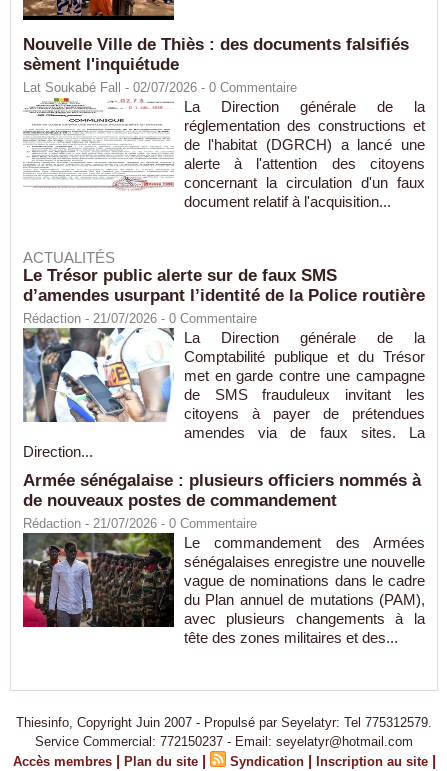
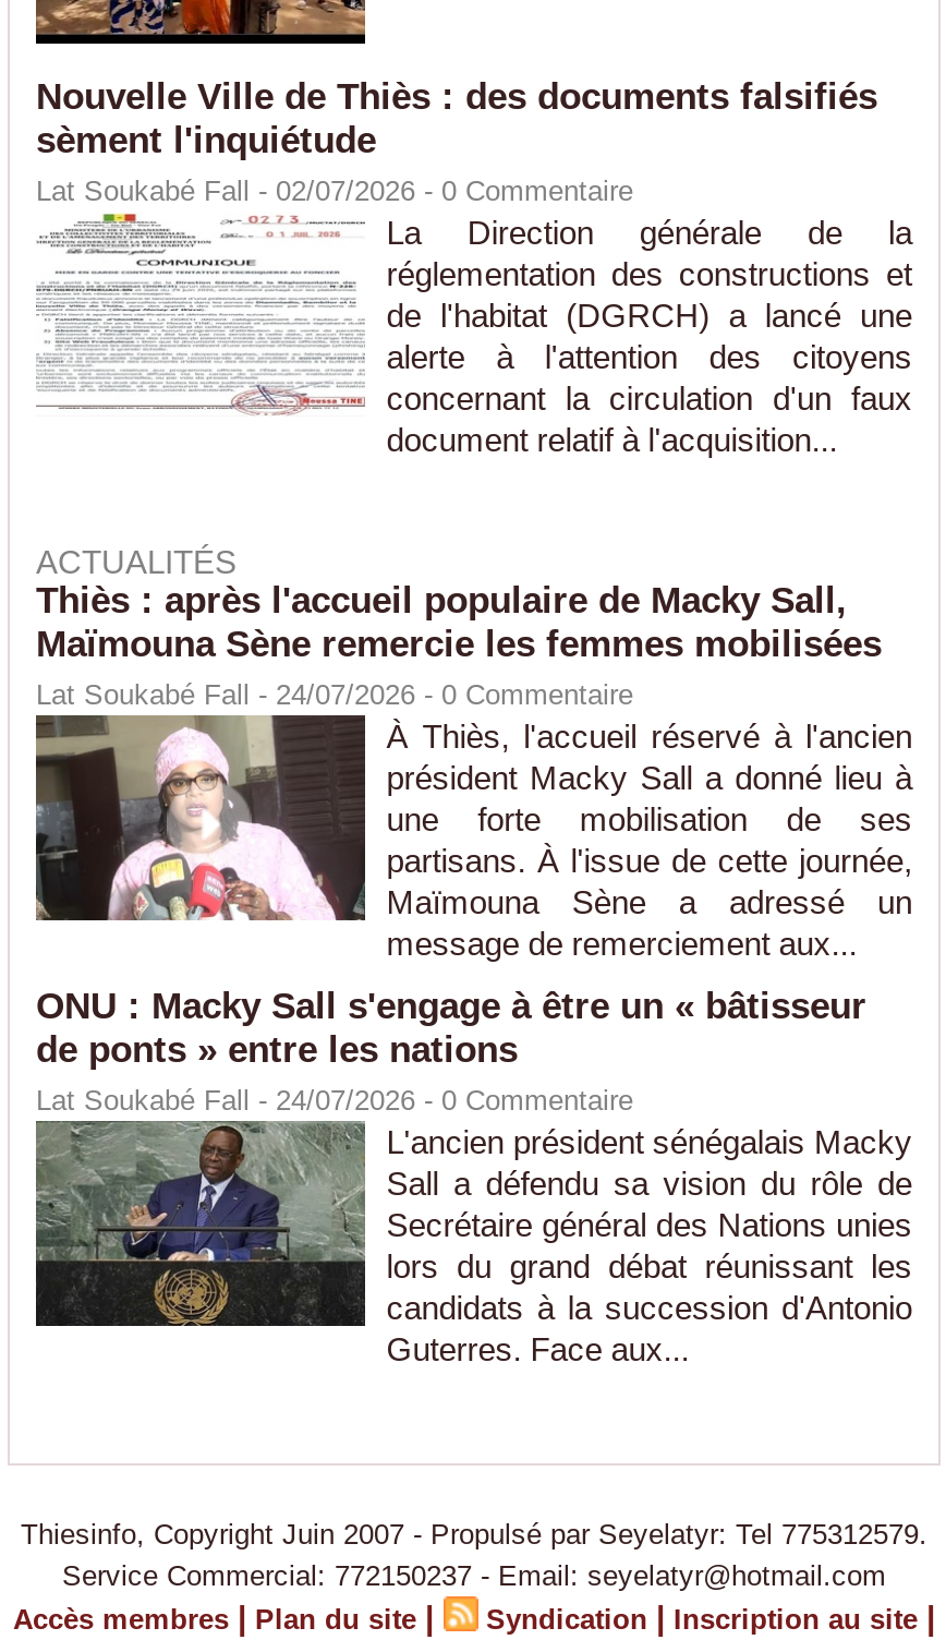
- [image]
- Le Trésor public alerte sur de faux SMS
- d’amendes usurpant l’identité de la Police routière
- Rédaction - 21/07/2026 - 0 Commentaire
- La Direction générale de la
- Comptabilité publique et du Trésor
- met en garde contre une campagne
- de SMS frauduleux invitant les
- citoyens à payer de prétendues
- amendes via de faux sites. La
- Direction...
+ [image]
+ Thiès : après l'accueil populaire de Macky Sall,
+ Maïmouna Sène remercie les femmes mobilisées
+ Lat Soukabé Fall - 24/07/2026 - 0 Commentaire
+ À Thiès, l'accueil réservé à l'ancien
+ président Macky Sall a donné lieu à
+ une forte mobilisation de ses
+ partisans. À l'issue de cette journée,
+ Maïmouna Sène a adressé un
+ message de remerciement aux...

- [image]
- Armée sénégalaise : plusieurs officiers nommés à
- de nouveaux postes de commandement
- Rédaction - 21/07/2026 - 0 Commentaire
- Le commandement des Armées
- sénégalaises enregistre une nouvelle
- vague de nominations dans le cadre
- du Plan annuel de mutations (PAM),
- avec plusieurs changements à la
- tête des zones militaires et des...
+ [image]
+ ONU : Macky Sall s'engage à être un « bâtisseur
+ de ponts » entre les nations
+ Lat Soukabé Fall - 24/07/2026 - 0 Commentaire
+ L'ancien président sénégalais Macky
+ Sall a défendu sa vision du rôle de
+ Secrétaire général des Nations unies
+ lors du grand débat réunissant les
+ candidats à la succession d'Antonio
+ Guterres. Face aux...
